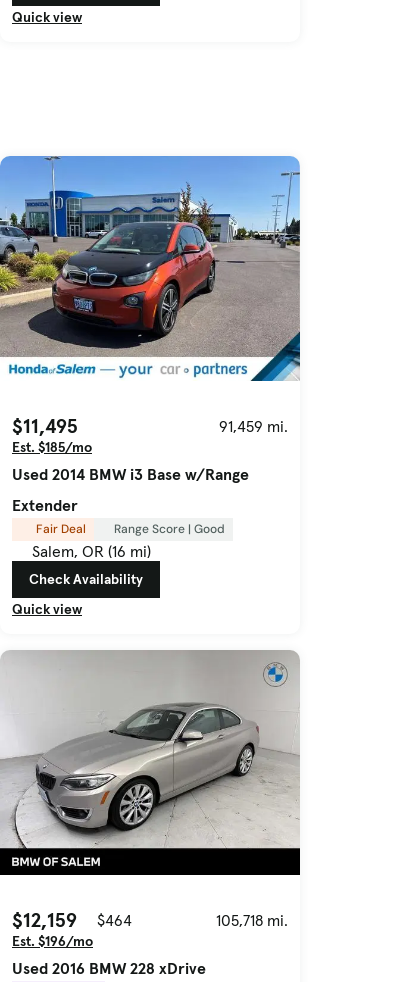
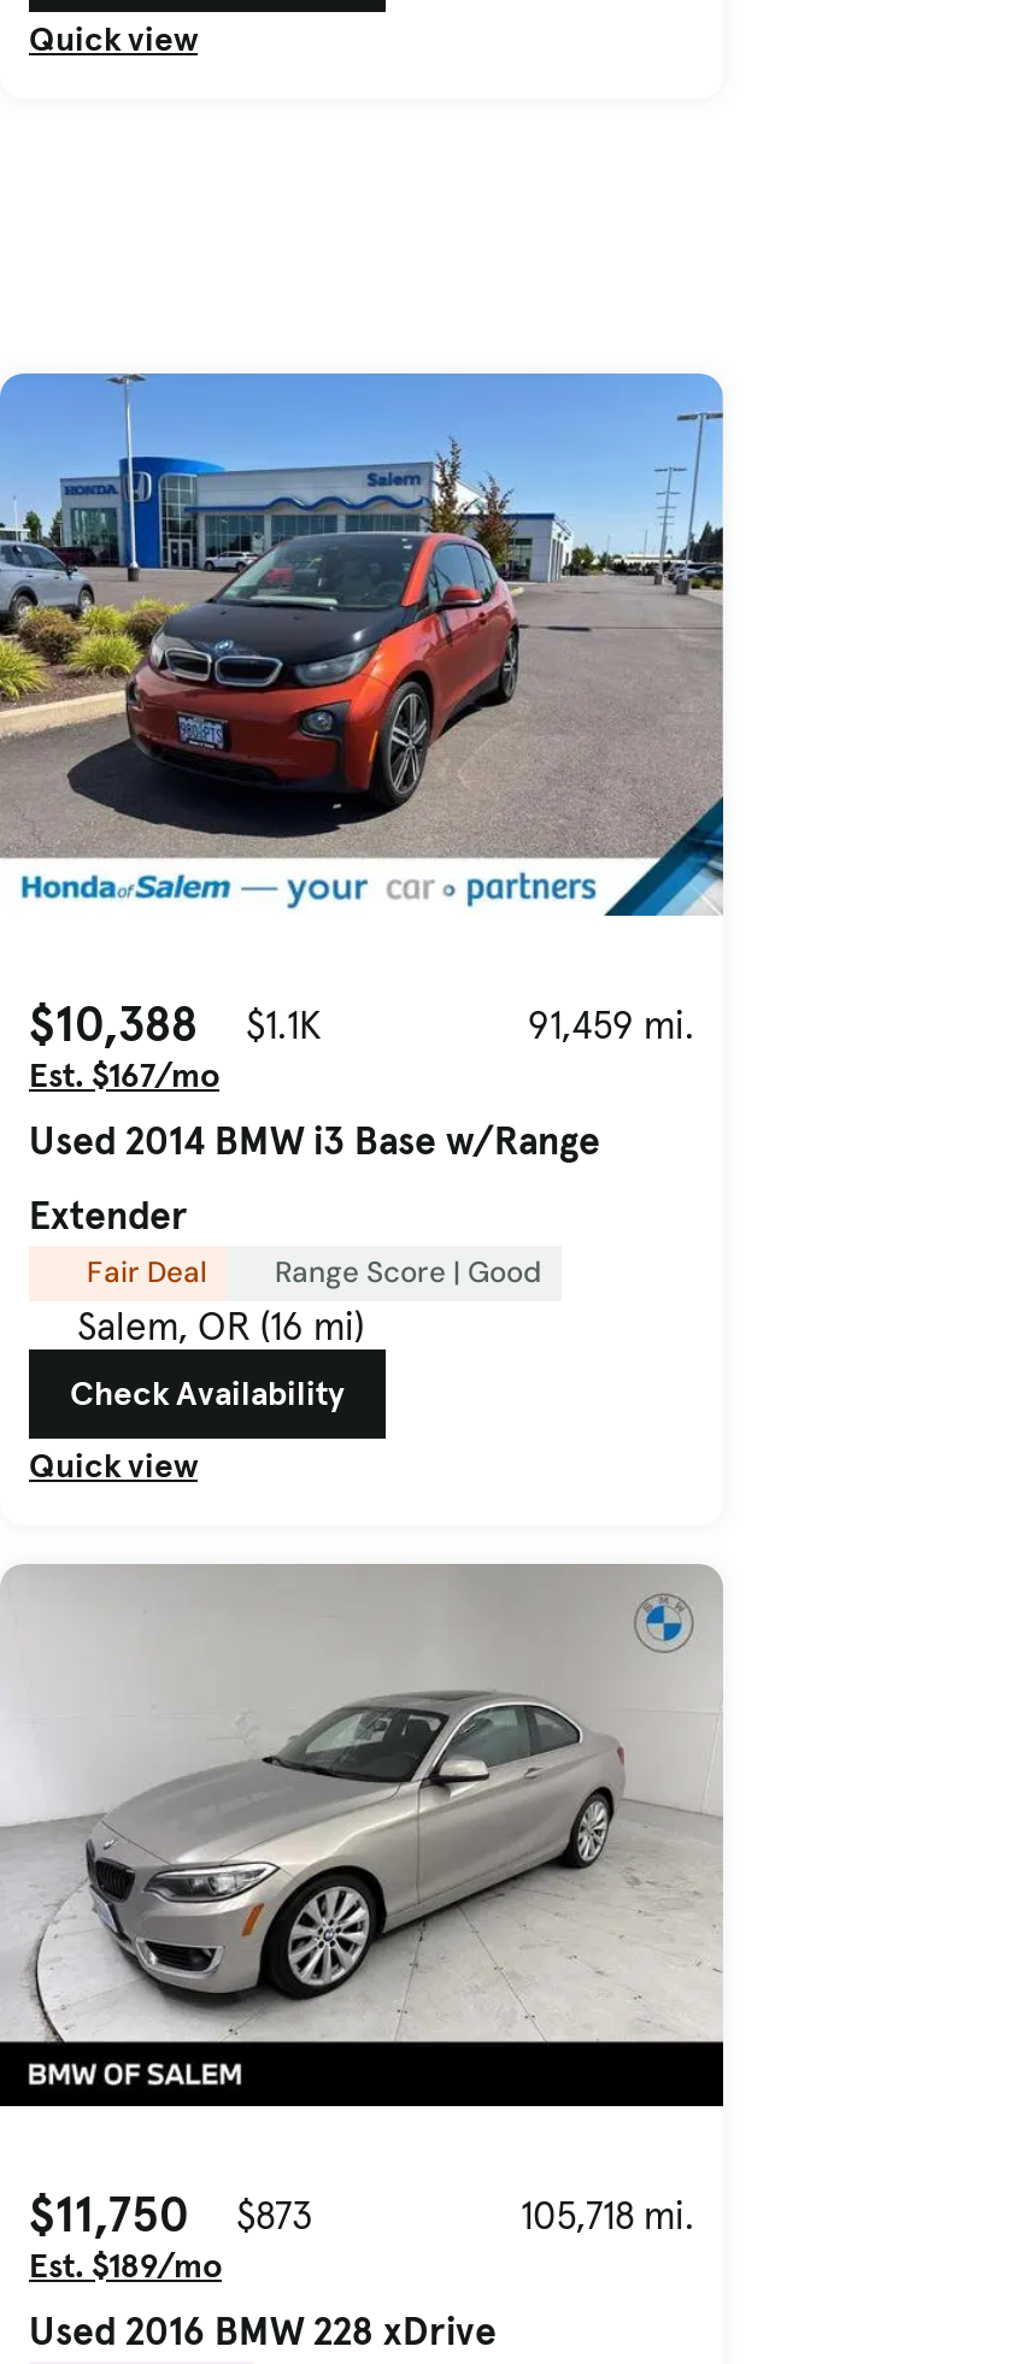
- $11,495
+ $10,388
+ $1.1K

- Est. $185/mo
+ Est. $167/mo

- $12,159
+ $11,750

- $464
+ $873

- Est. $196/mo
+ Est. $189/mo
